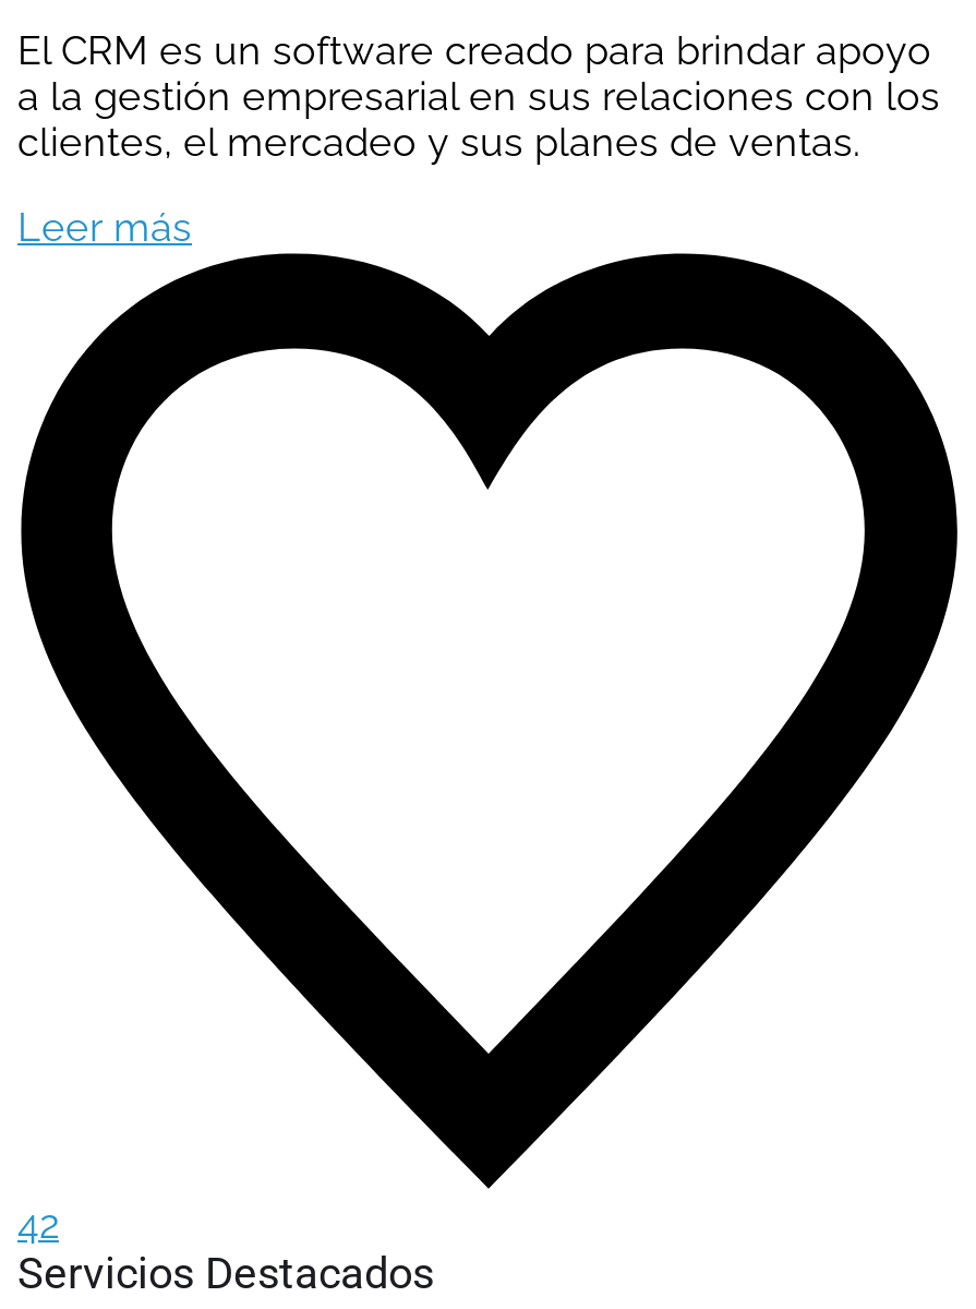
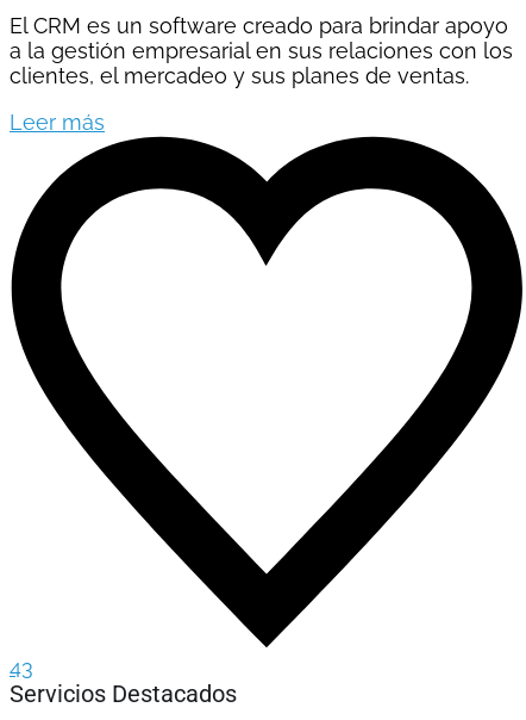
- 42
+ 43
